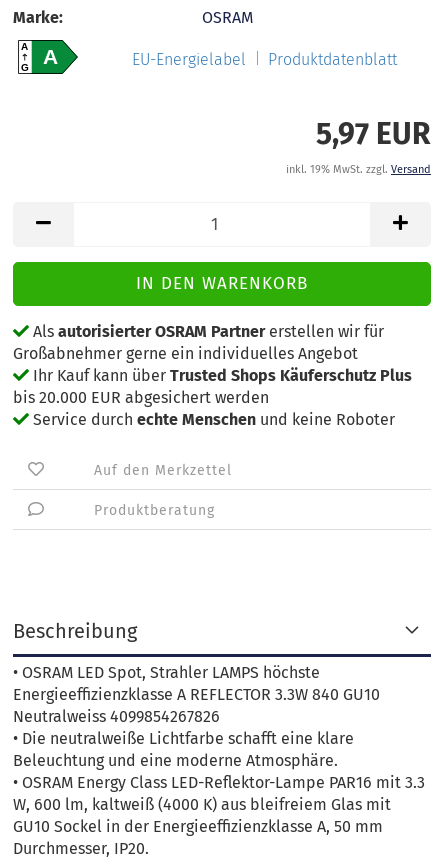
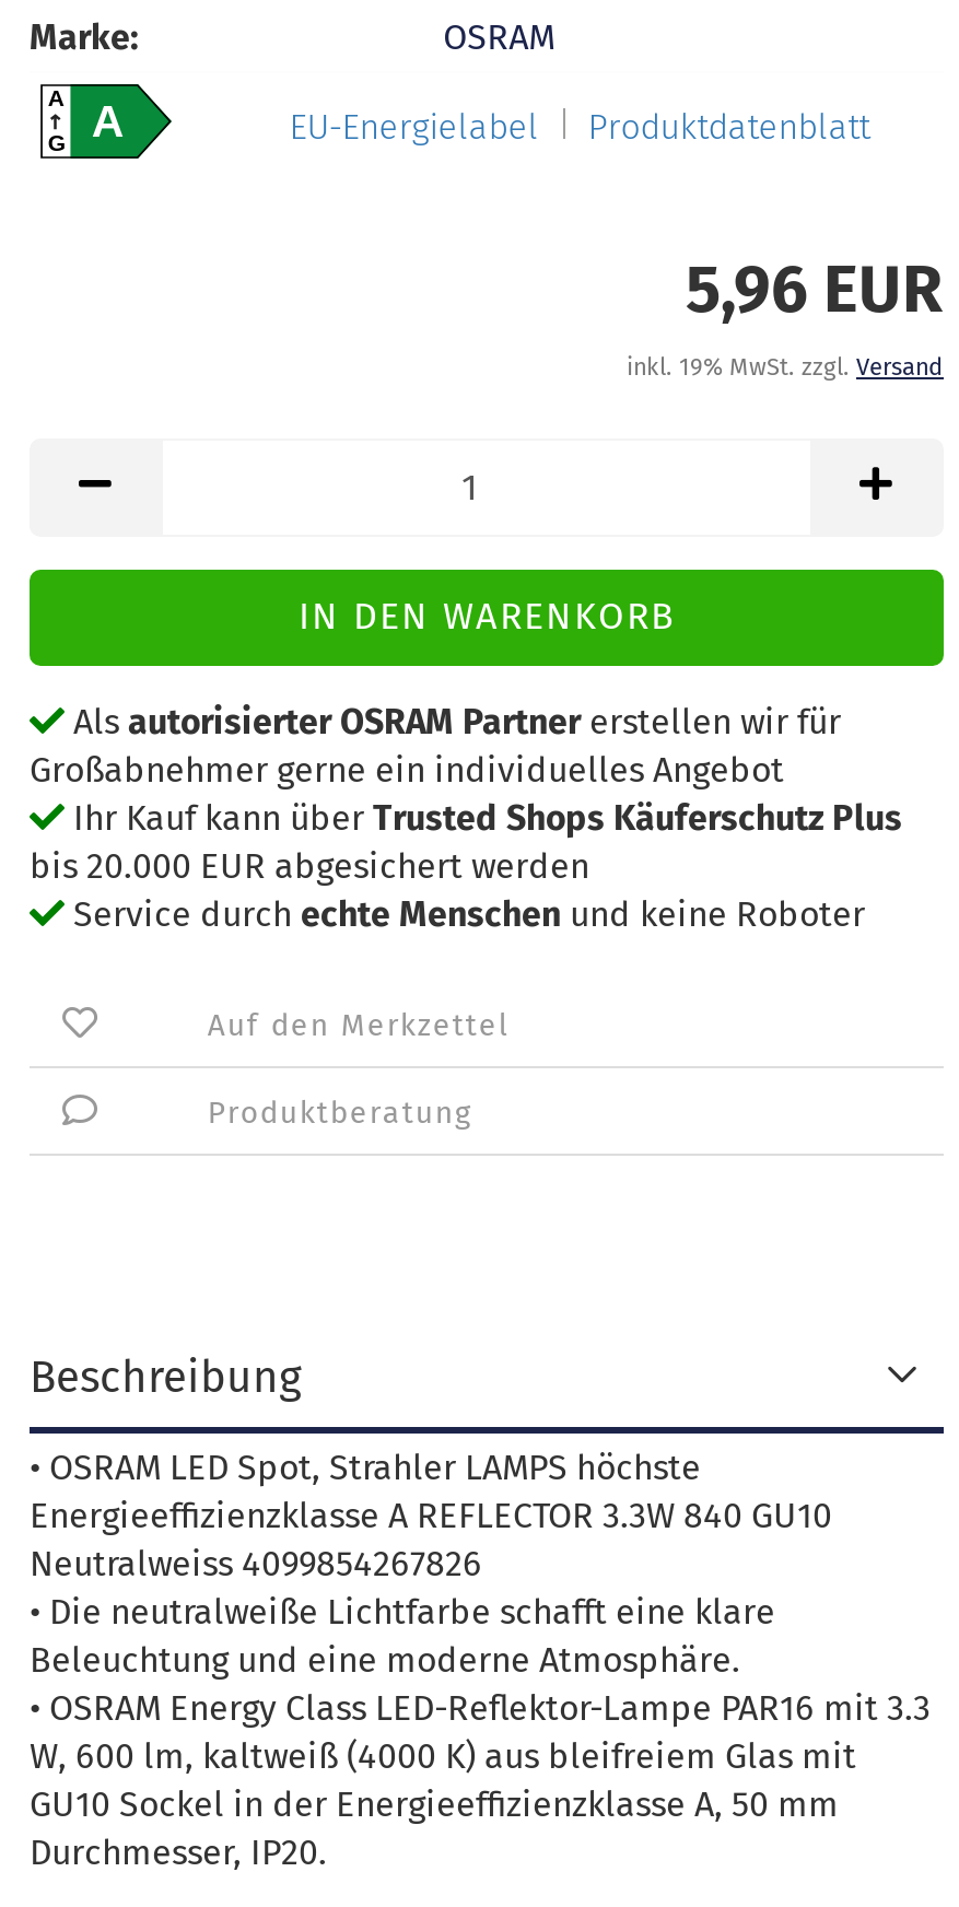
- 5,97 EUR
+ 5,96 EUR
